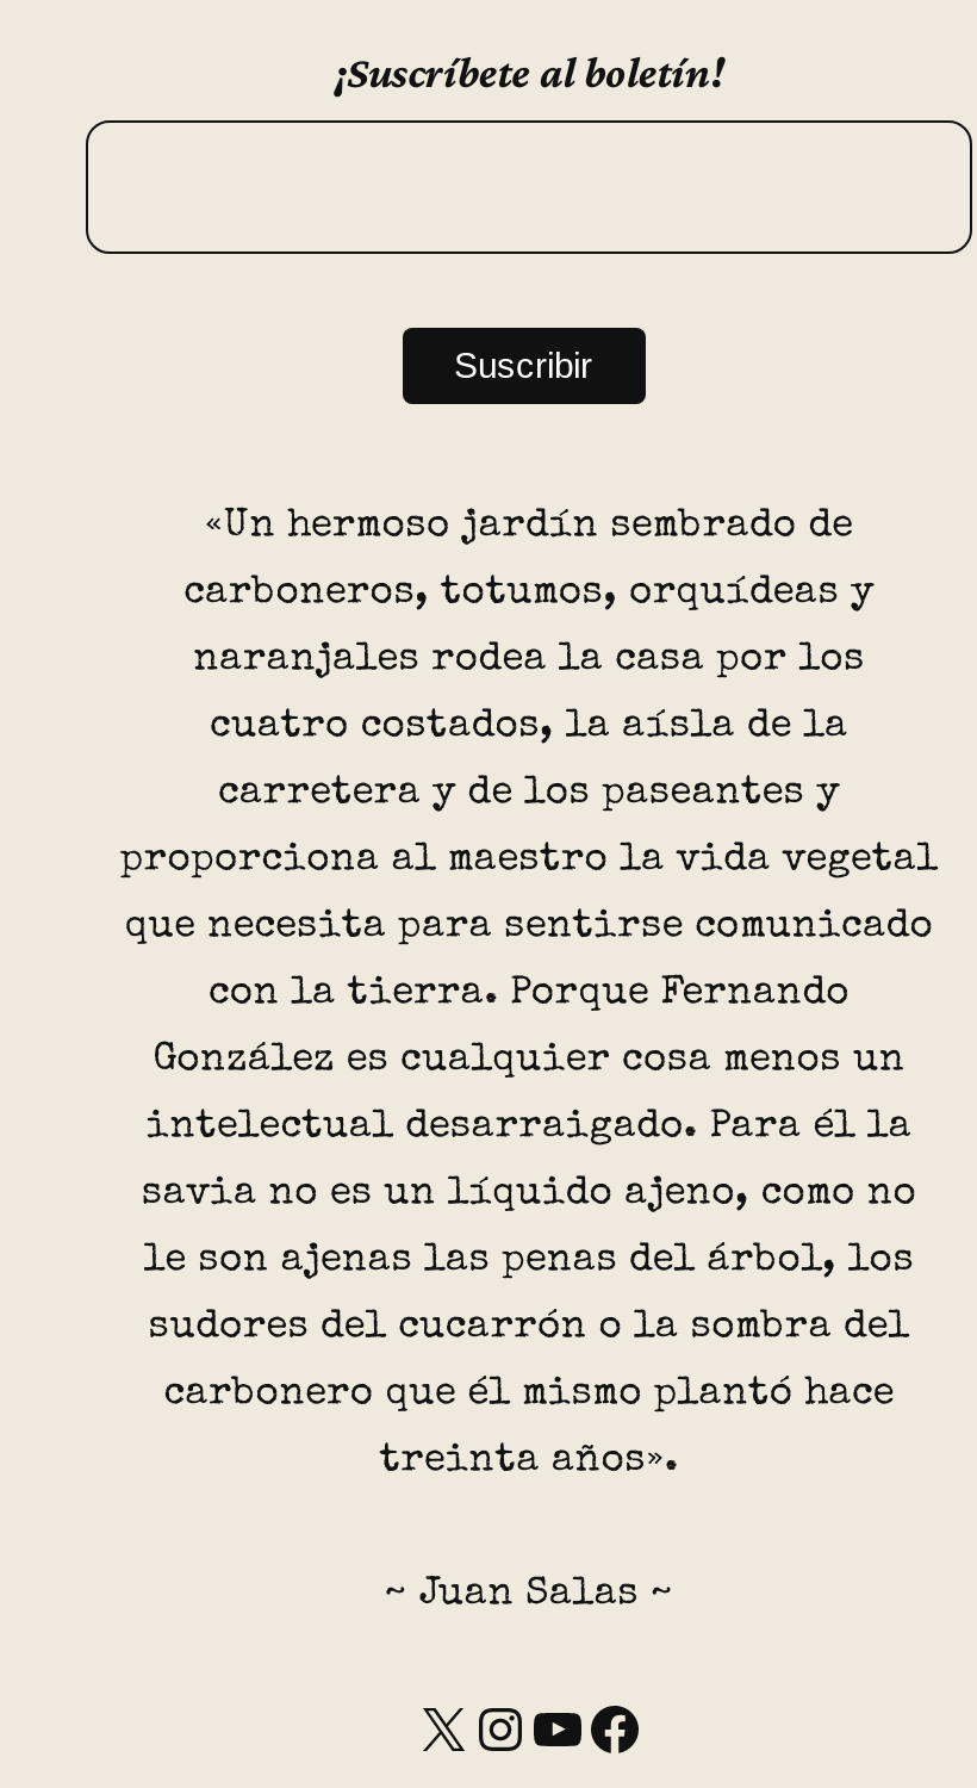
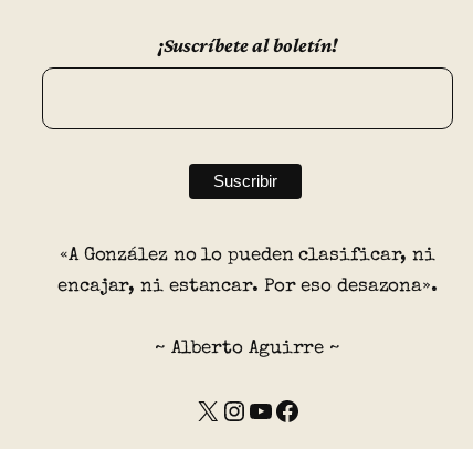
- «Un hermoso jardín sembrado de
- carboneros, totumos, orquídeas y
- naranjales rodea la casa por los
- cuatro costados, la aísla de la
- carretera y de los paseantes y
- proporciona al maestro la vida vegetal
- que necesita para sentirse comunicado
- con la tierra. Porque Fernando
- González es cualquier cosa menos un
- intelectual desarraigado. Para él la
- savia no es un líquido ajeno, como no
- le son ajenas las penas del árbol, los
- sudores del cucarrón o la sombra del
- carbonero que él mismo plantó hace
- treinta años».
- ~ Juan Salas ~
+ «A González no lo pueden clasificar, ni
+ encajar, ni estancar. Por eso desazona».
+ ~ Alberto Aguirre ~
